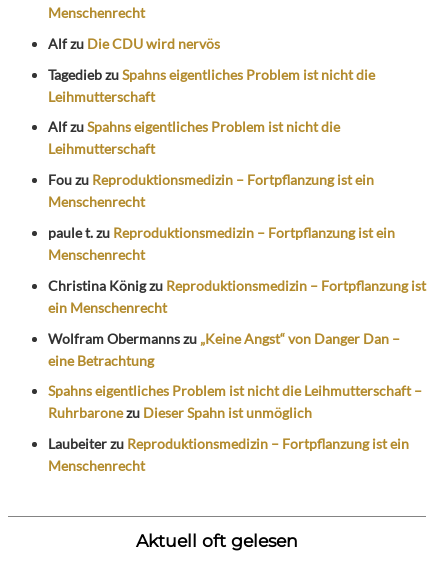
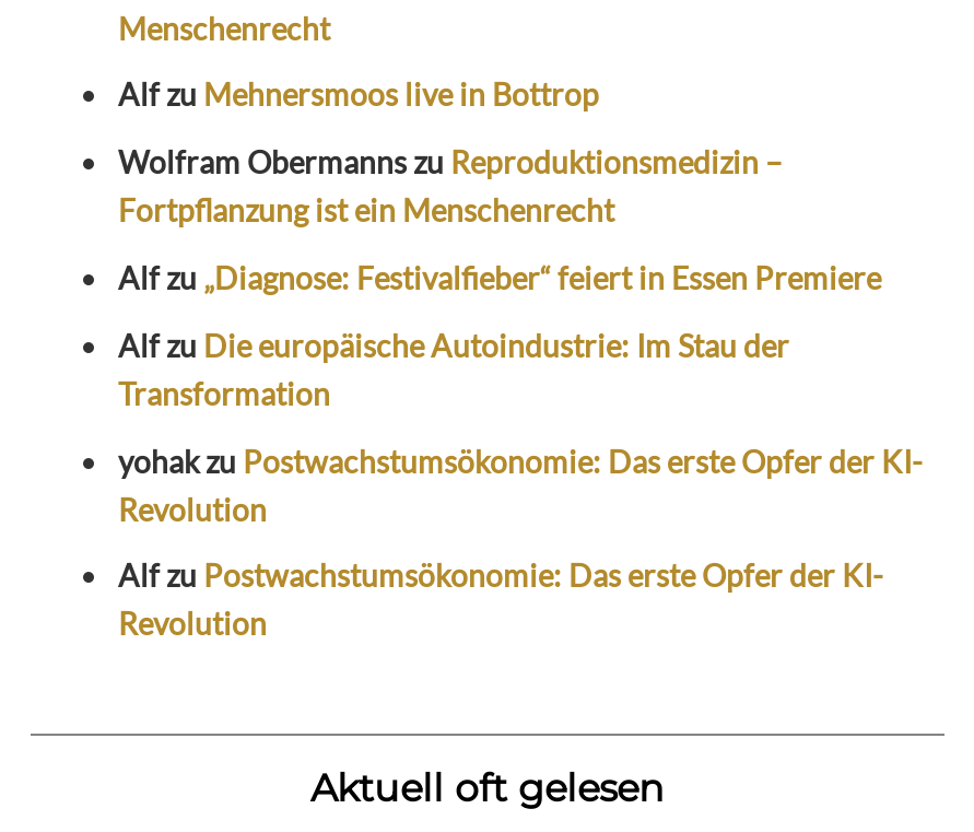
- Alf zu Die CDU wird nervös
- Tagedieb zu Spahns eigentliches Problem ist nicht die
- Leihmutterschaft
- Alf zu Spahns eigentliches Problem ist nicht die
- Leihmutterschaft
- Fou zu Reproduktionsmedizin – Fortpflanzung ist ein
- Menschenrecht
- paule t. zu Reproduktionsmedizin – Fortpflanzung ist ein
- Menschenrecht
- Christina König zu Reproduktionsmedizin – Fortpflanzung ist
- ein Menschenrecht
- Wolfram Obermanns zu „Keine Angst“ von Danger Dan –
- eine Betrachtung
- Spahns eigentliches Problem ist nicht die Leihmutterschaft –
- Ruhrbarone zu Dieser Spahn ist unmöglich
- Laubeiter zu Reproduktionsmedizin – Fortpflanzung ist ein
- Menschenrecht
+ Alf zu Mehnersmoos live in Bottrop
+ Wolfram Obermanns zu Reproduktionsmedizin –
+ Fortpflanzung ist ein Menschenrecht
+ Alf zu „Diagnose: Festivalfieber“ feiert in Essen Premiere
+ Alf zu Die europäische Autoindustrie: Im Stau der
+ Transformation
+ yohak zu Postwachstumsökonomie: Das erste Opfer der KI-
+ Revolution
+ Alf zu Postwachstumsökonomie: Das erste Opfer der KI-
+ Revolution
